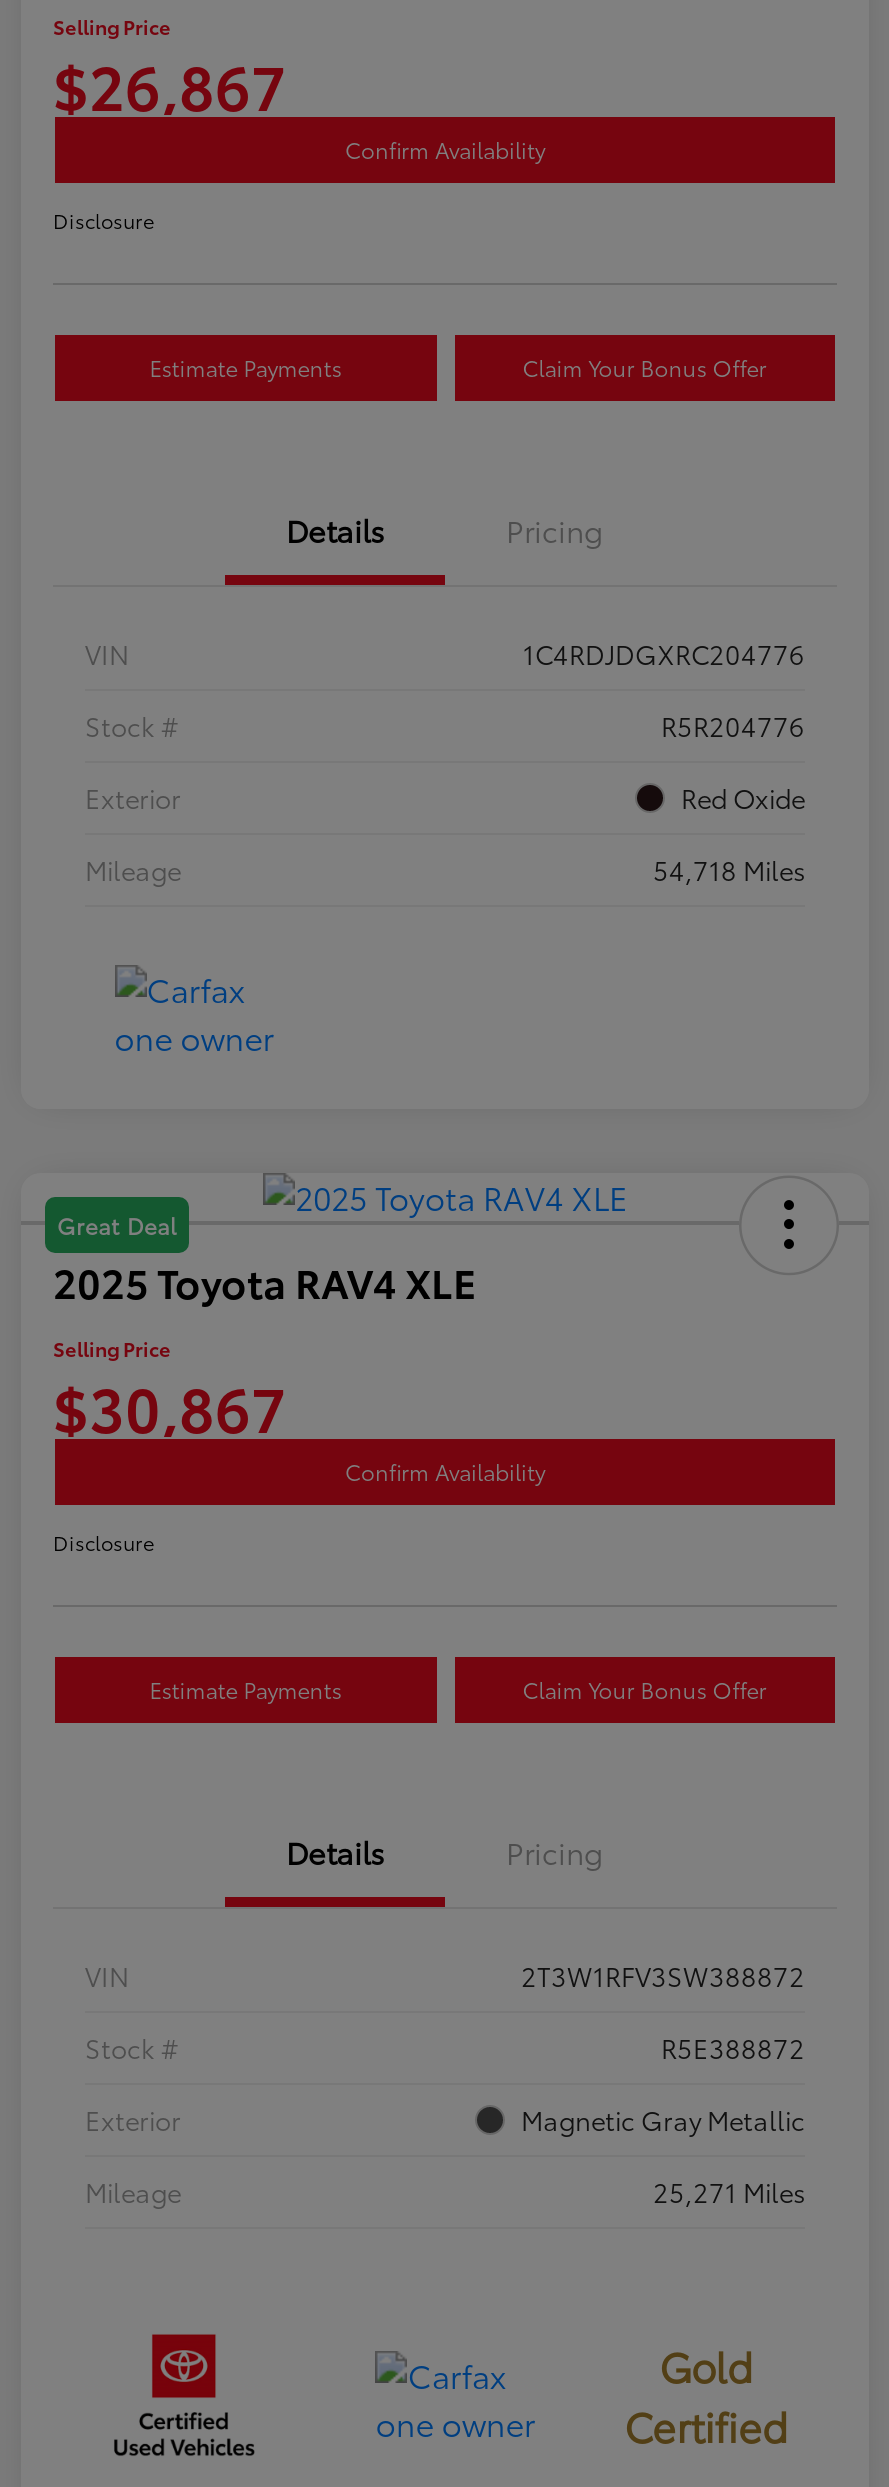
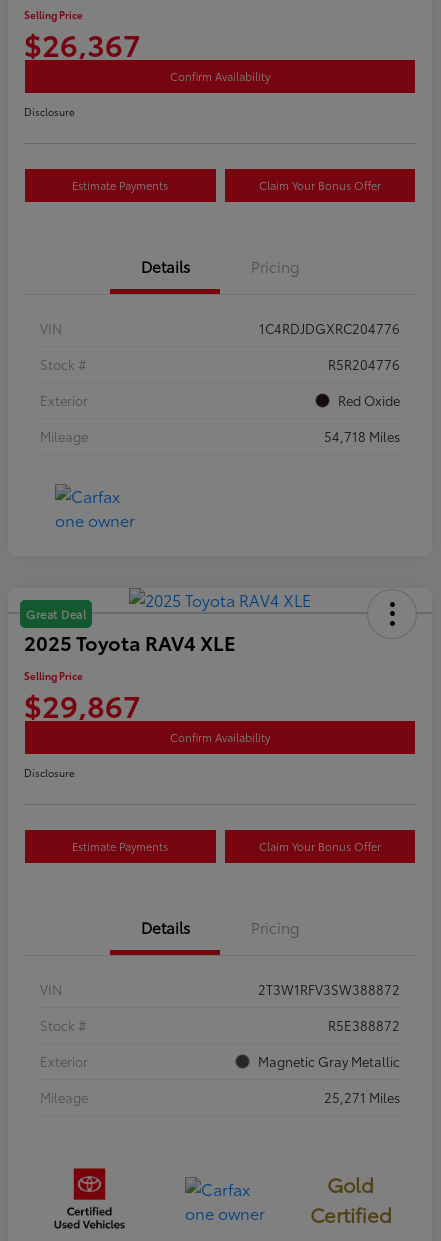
- $26,867
+ $26,367

- $30,867
+ $29,867
